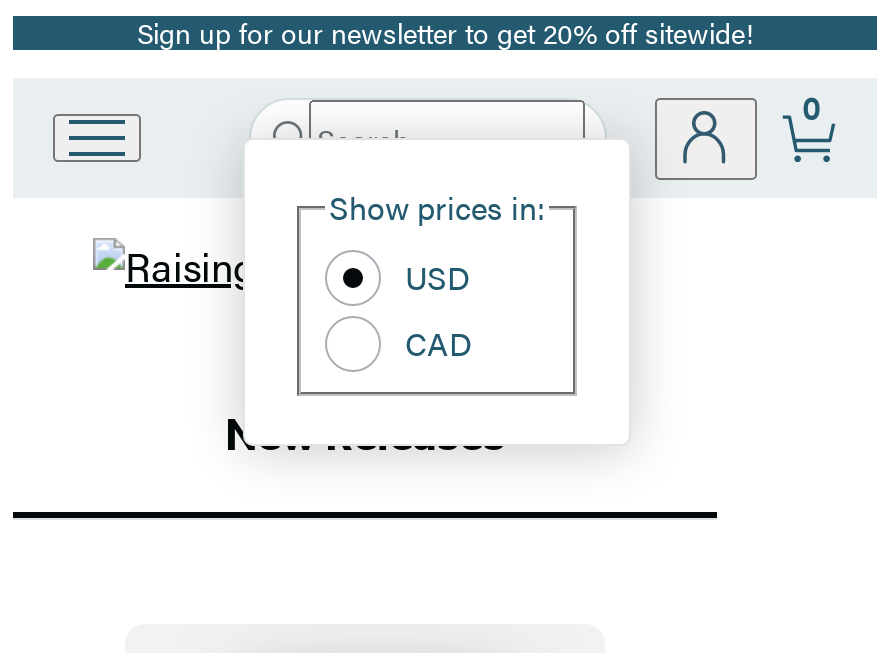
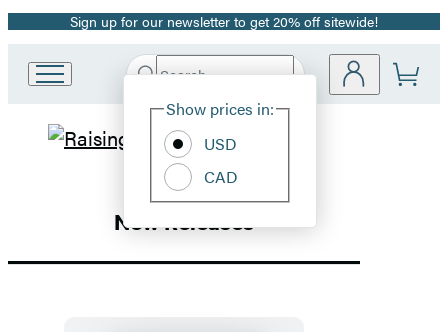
- 0
